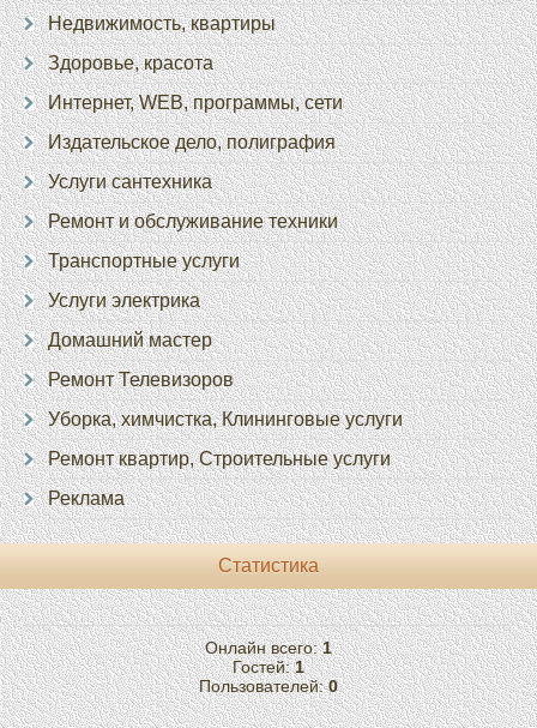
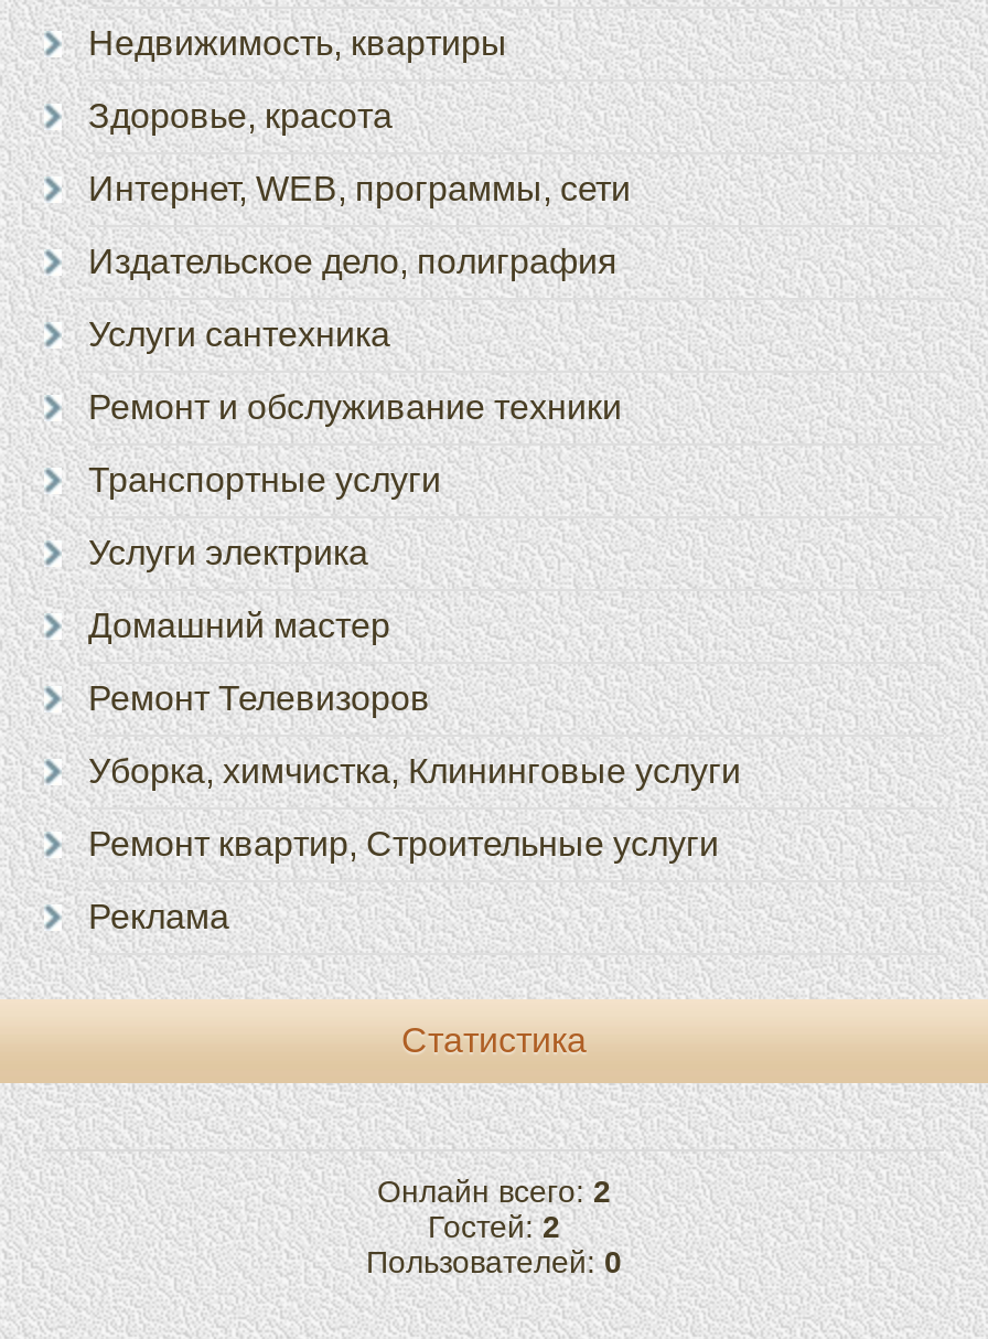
- Онлайн всего: 1
+ Онлайн всего: 2

- Гостей: 1
+ Гостей: 2
